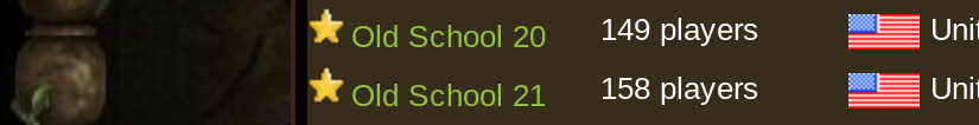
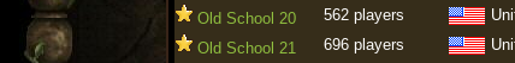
- Old School 20 149 players
+ Old School 20 562 players

- Old School 21 158 players
+ Old School 21 696 players
